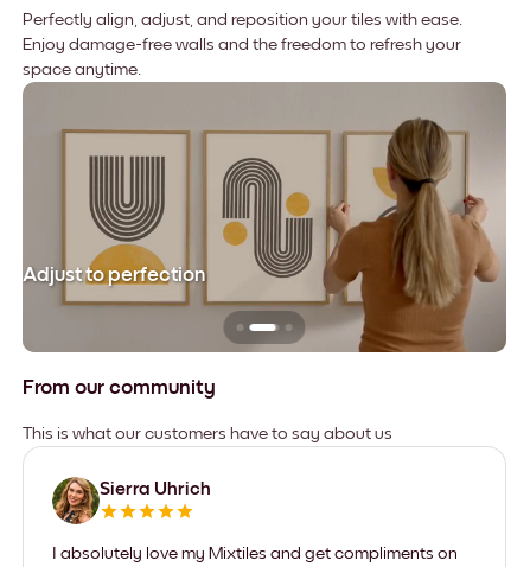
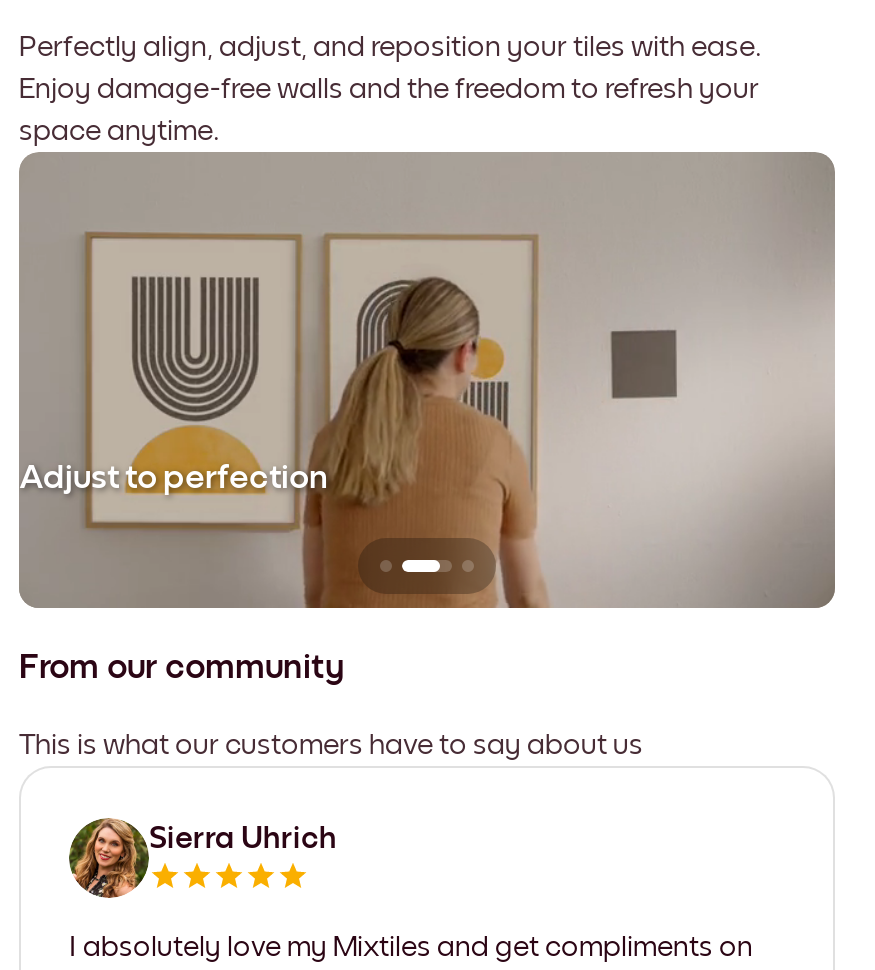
- [image]
+ [image]
